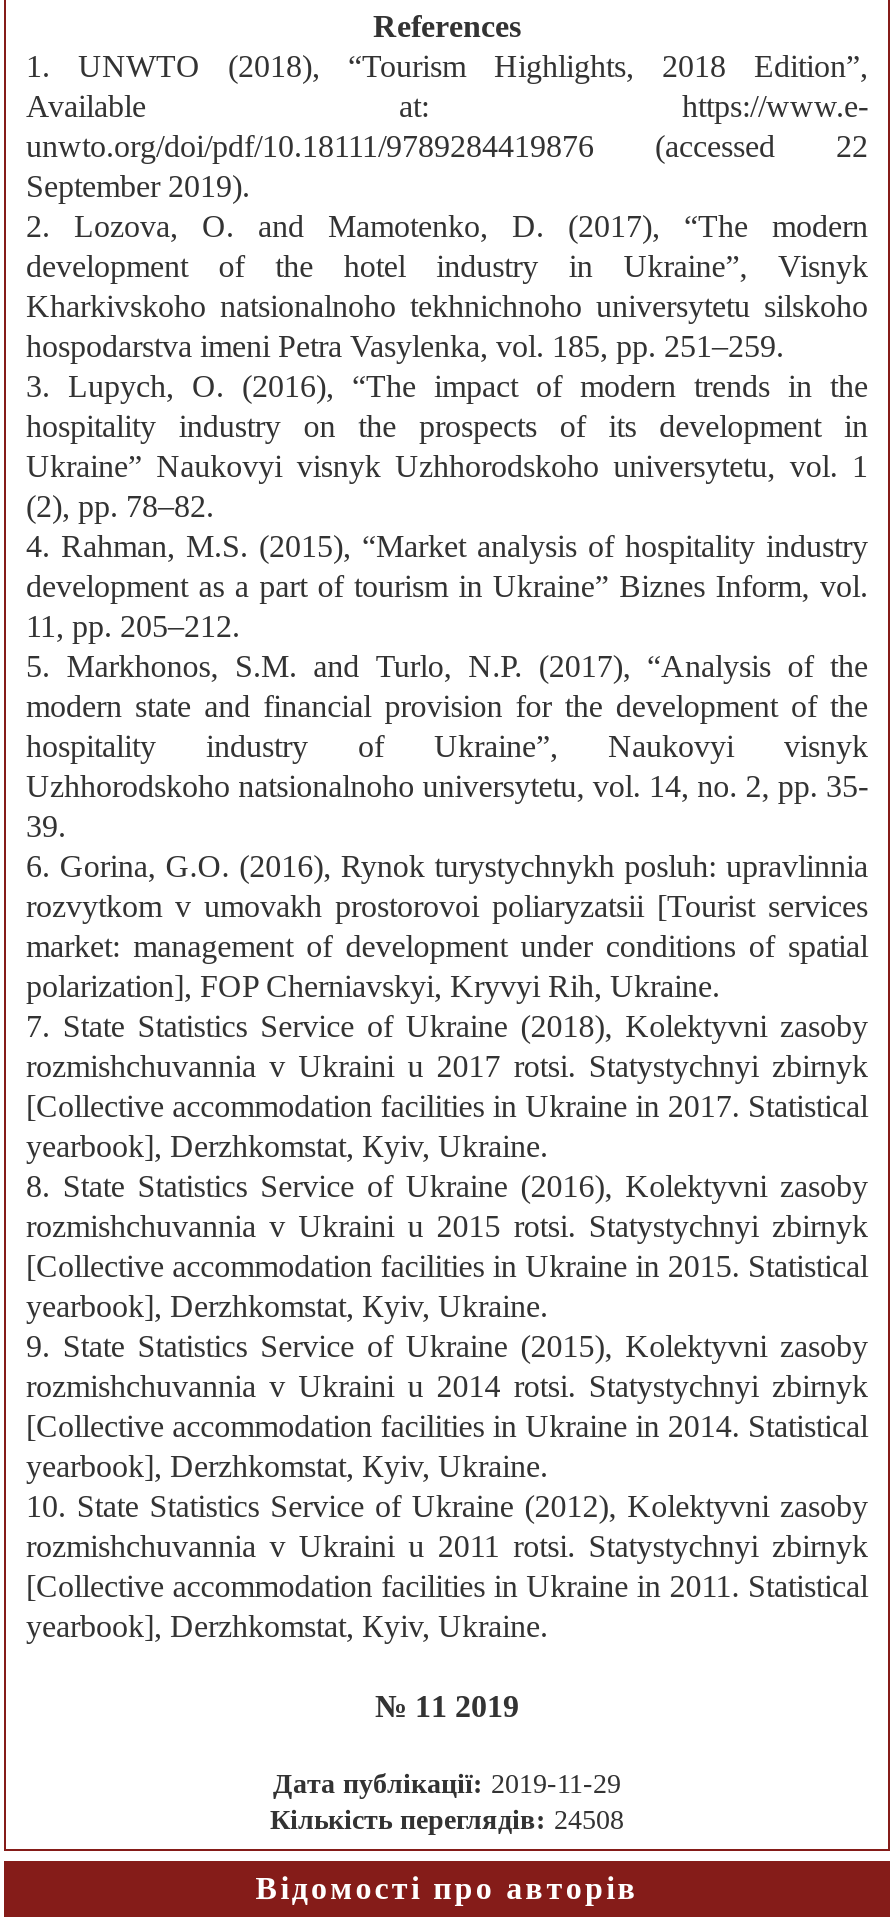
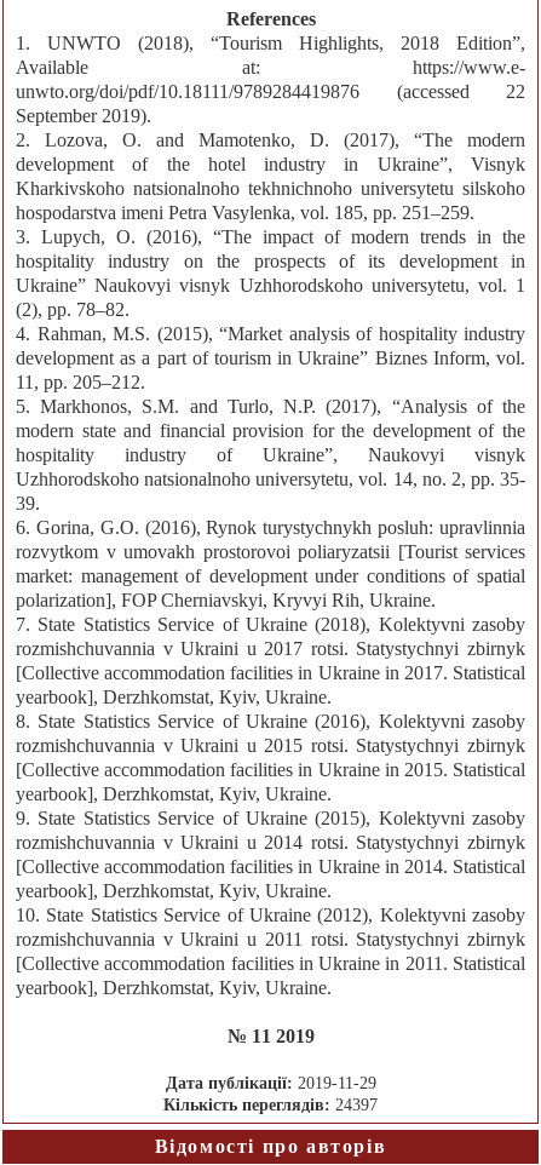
- Кількість переглядів: 24508
+ Кількість переглядів: 24397
